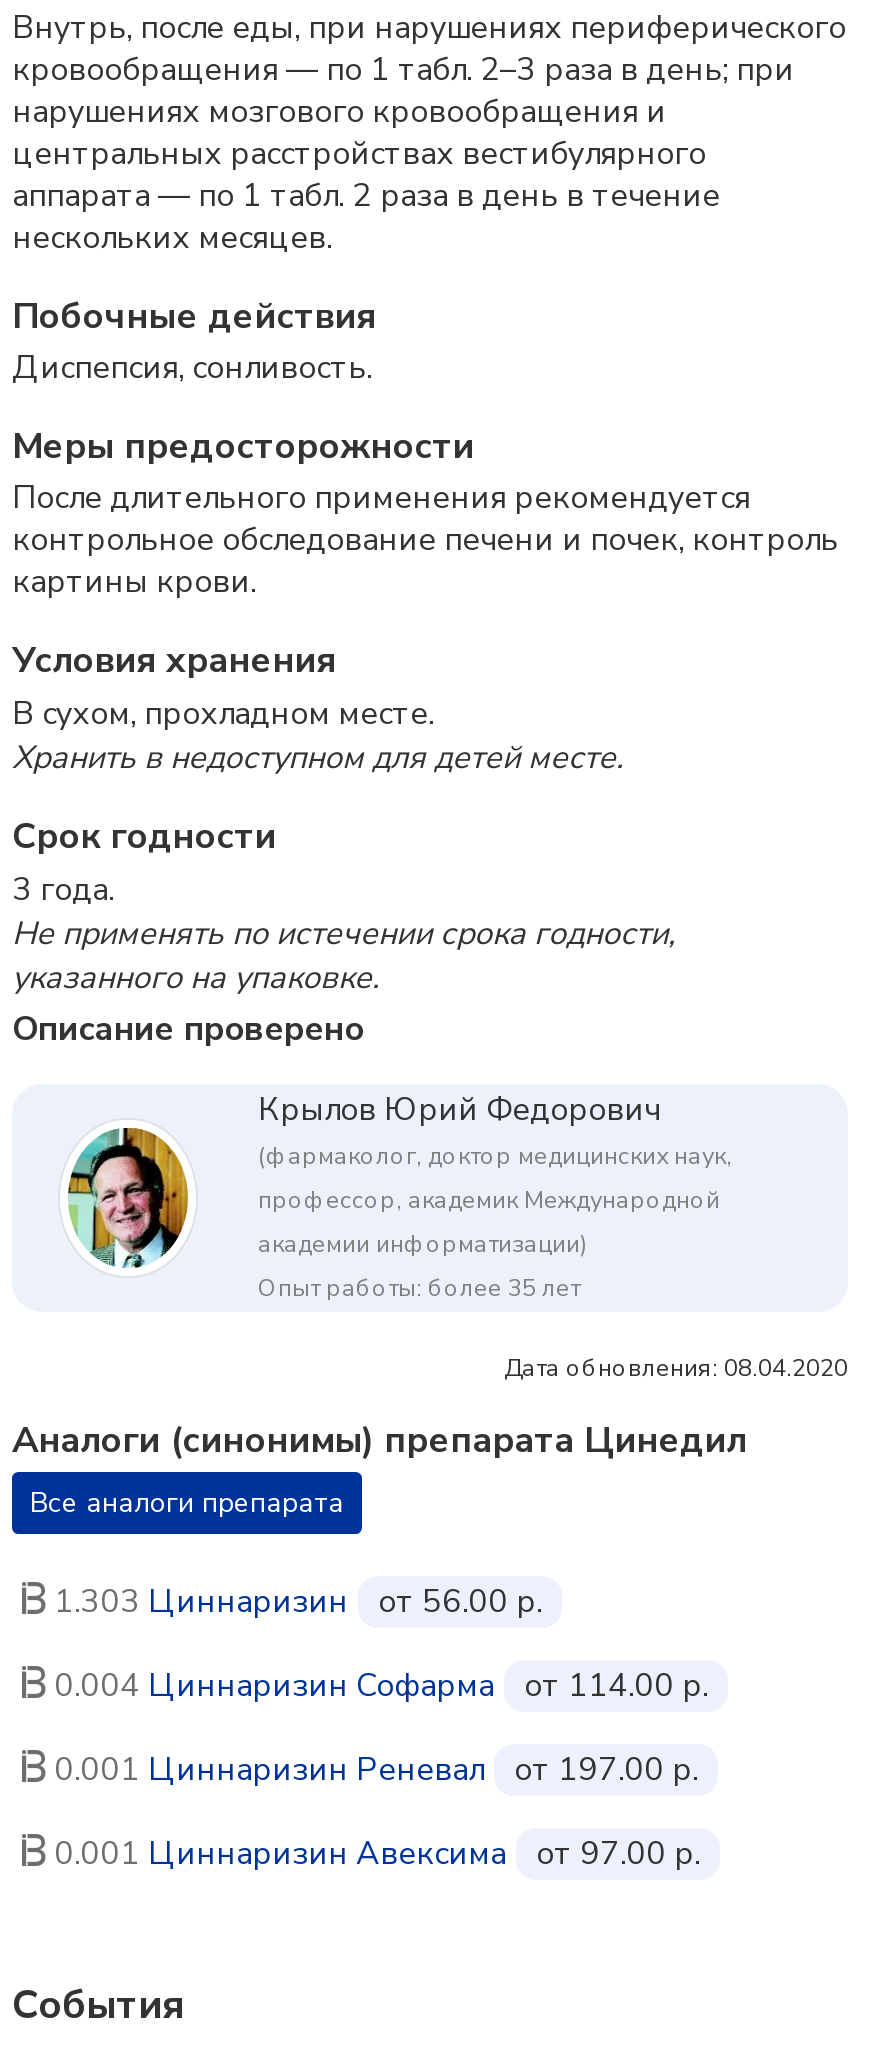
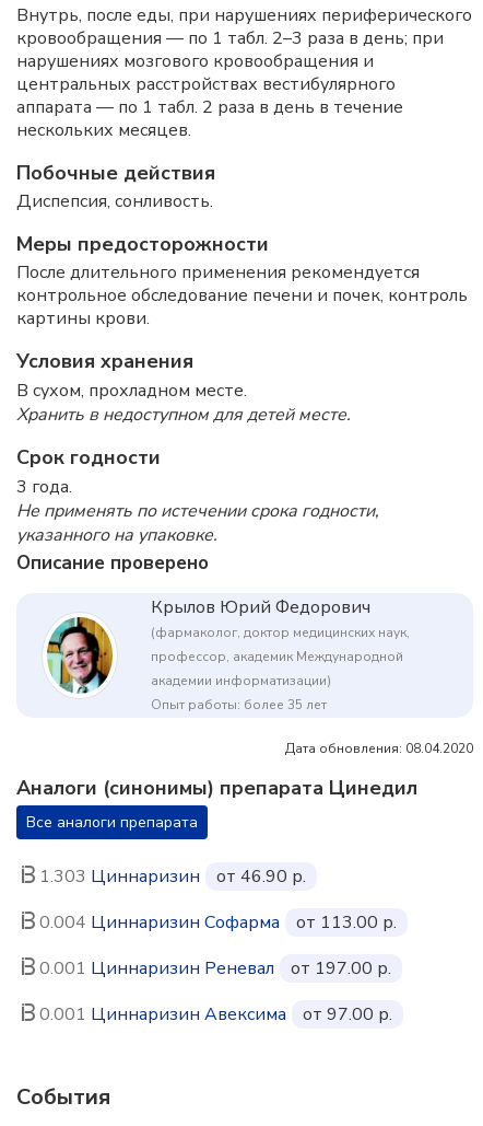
- 1.303 Циннаризин от 56.00 р.
+ 1.303 Циннаризин от 46.90 р.

- 0.004 Циннаризин Софарма от 114.00 р.
+ 0.004 Циннаризин Софарма от 113.00 р.
